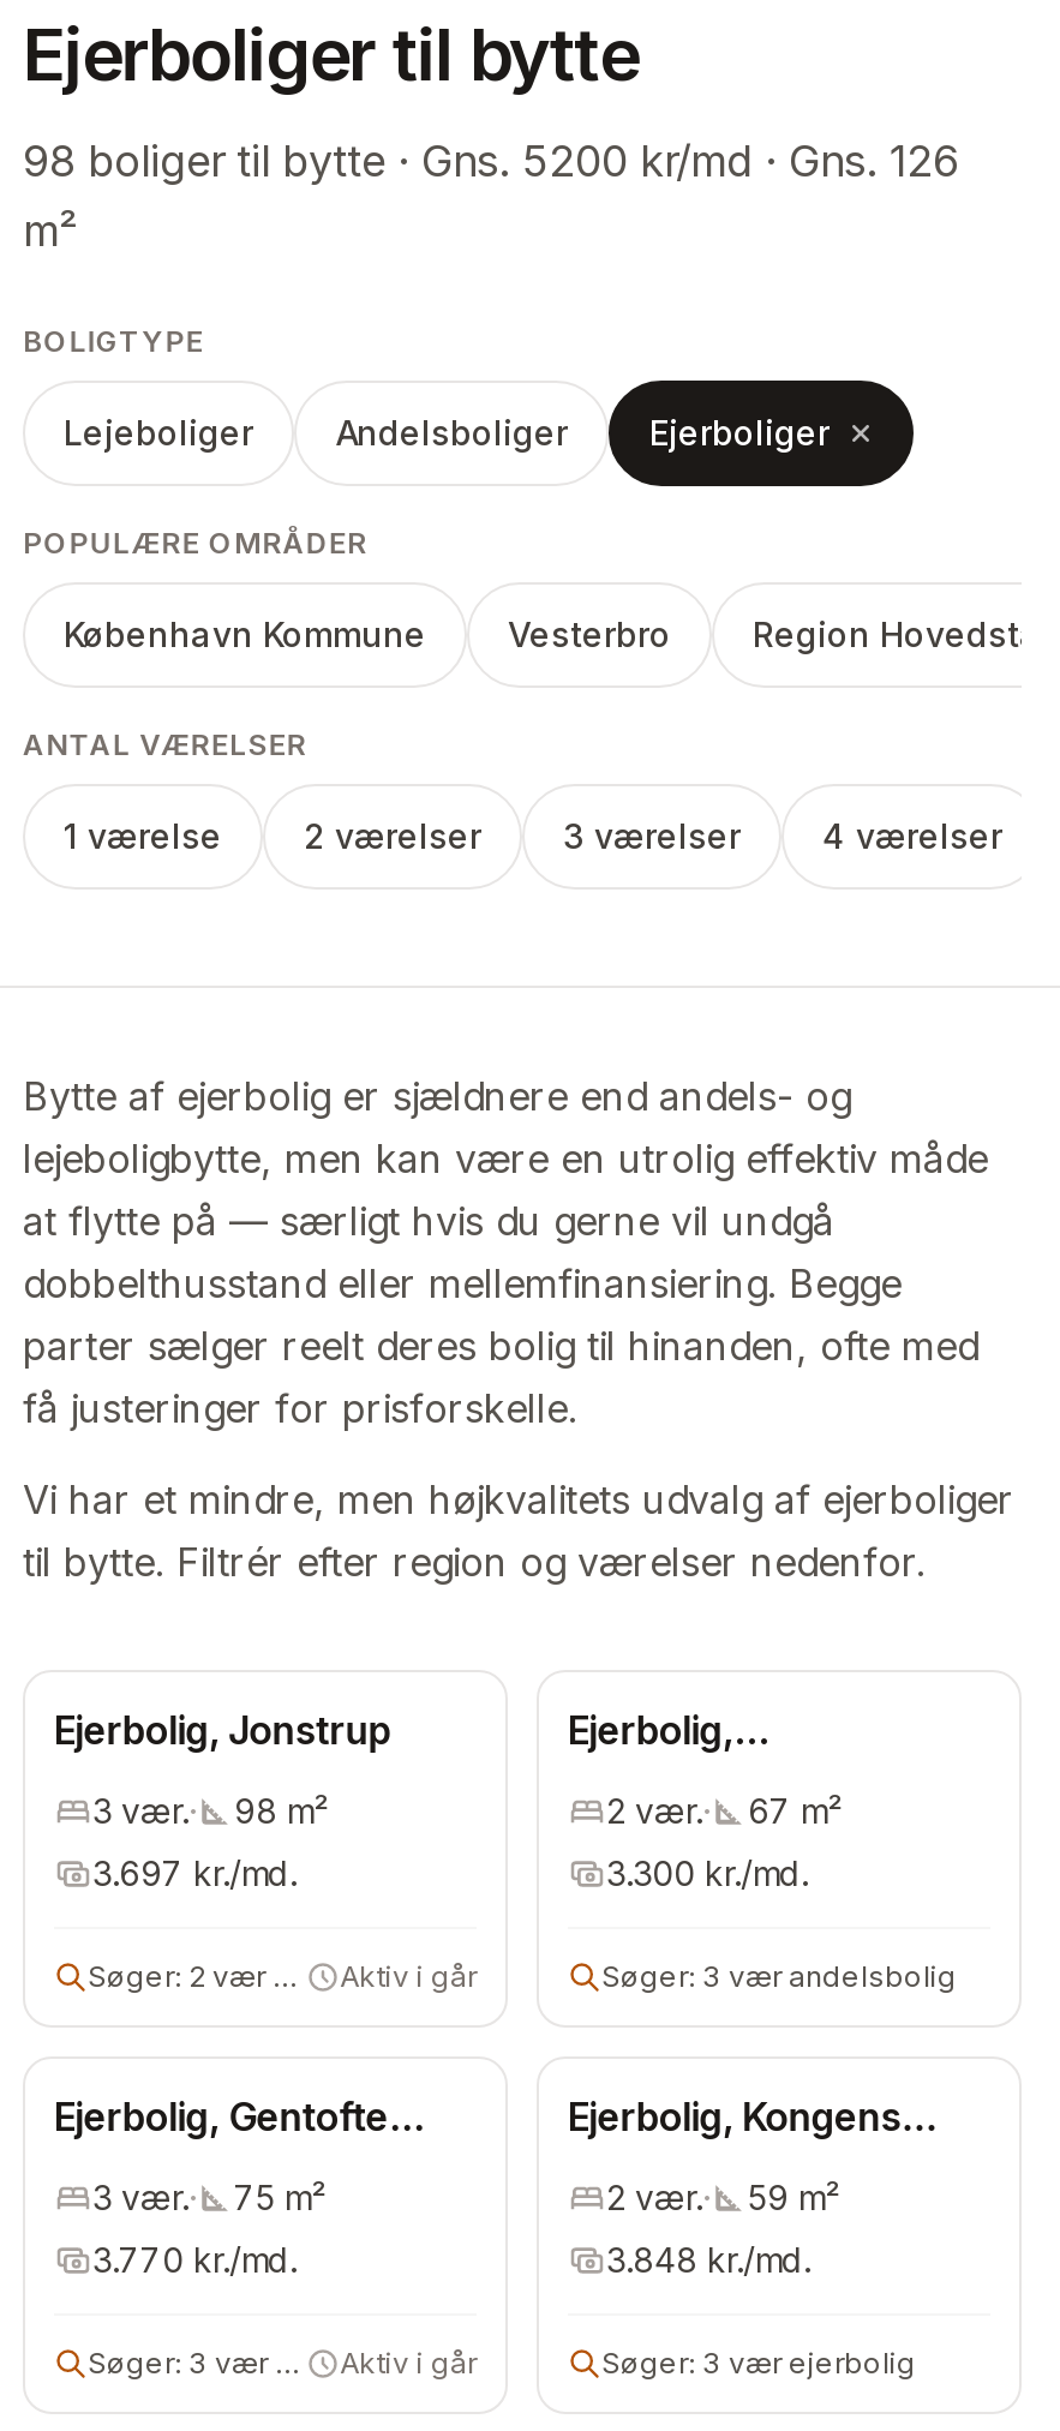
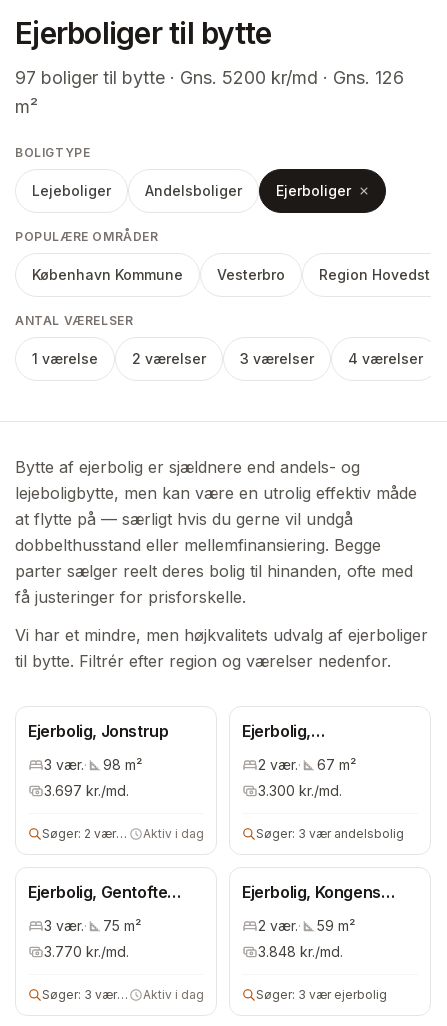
- 98 boliger til bytte · Gns. 5200 kr/md · Gns. 126
+ 97 boliger til bytte · Gns. 5200 kr/md · Gns. 126

- Aktiv i går
+ Aktiv i dag

- Aktiv i går
+ Aktiv i dag
